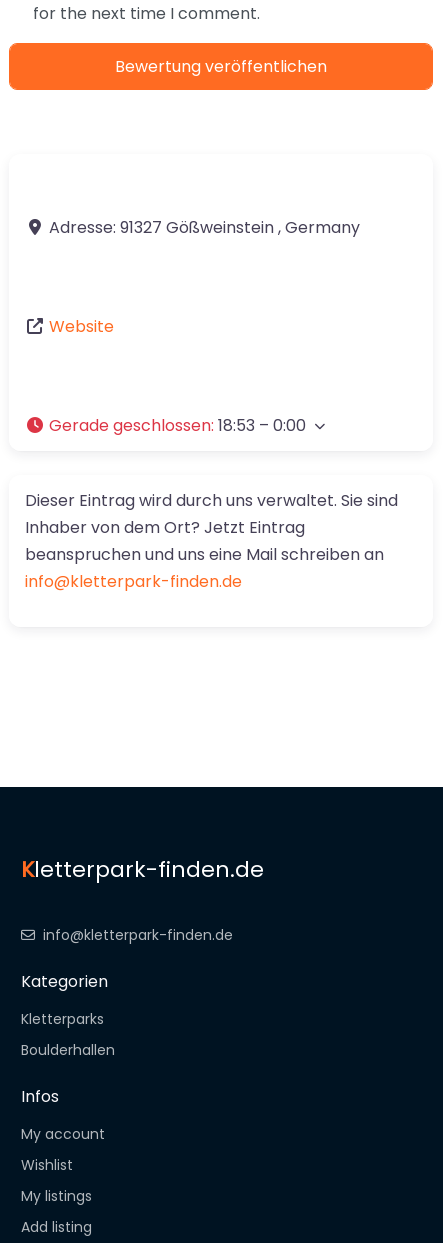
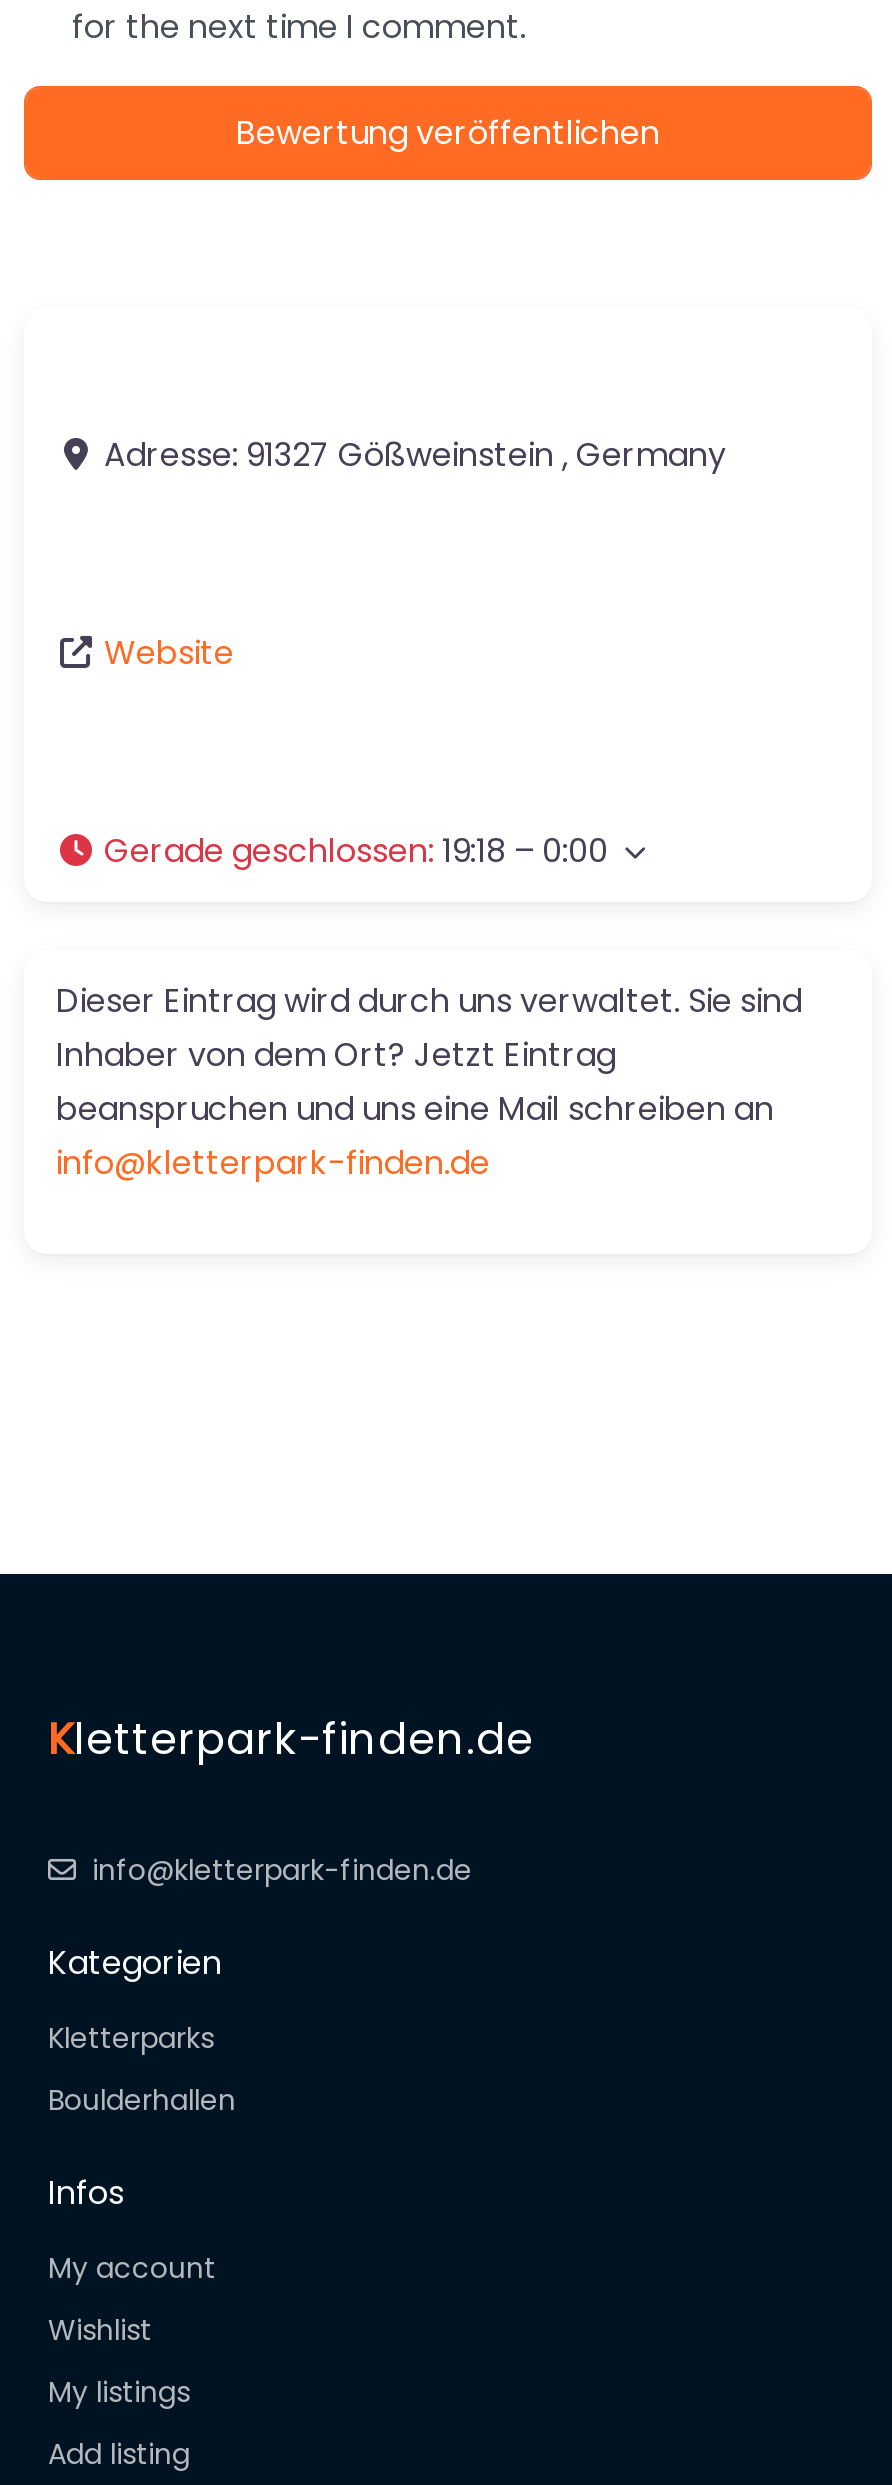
- Gerade geschlossen: 18:53 – 0:00
+ Gerade geschlossen: 19:18 – 0:00
